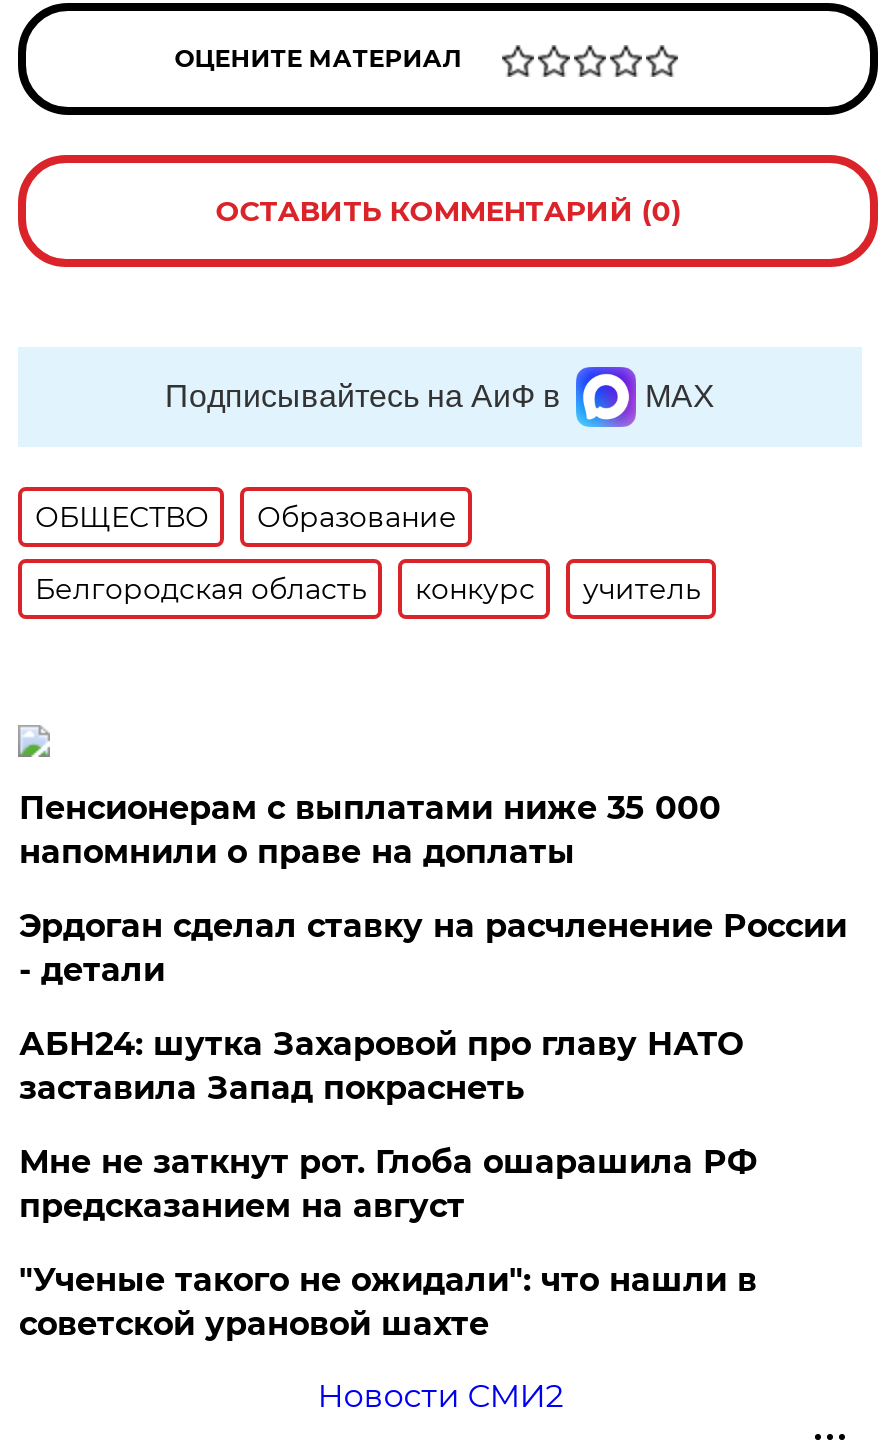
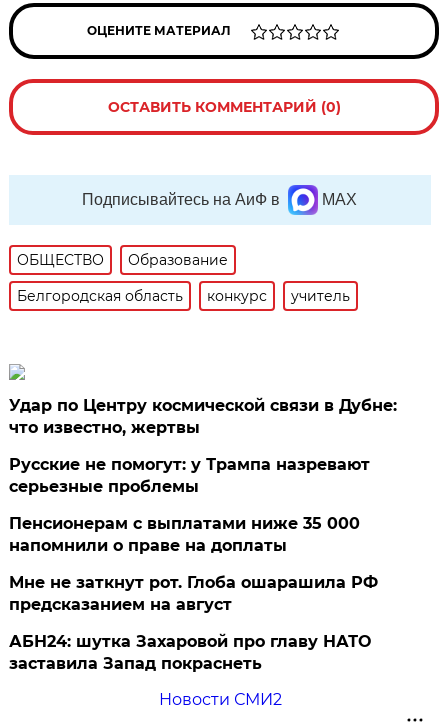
+ Удар по Центру космической связи в Дубне:
+ что известно, жертвы
+ Русские не помогут: у Трампа назревают
+ серьезные проблемы

moved down: Пенсионерам с выплатами ниже 35 000 | напомнили о праве на доплаты

- Эрдоган сделал ставку на расчленение России
- - детали

moved down: АБН24: шутка Захаровой про главу НАТО | заставила Запад покраснеть

- "Ученые такого не ожидали": что нашли в
- советской урановой шахте
